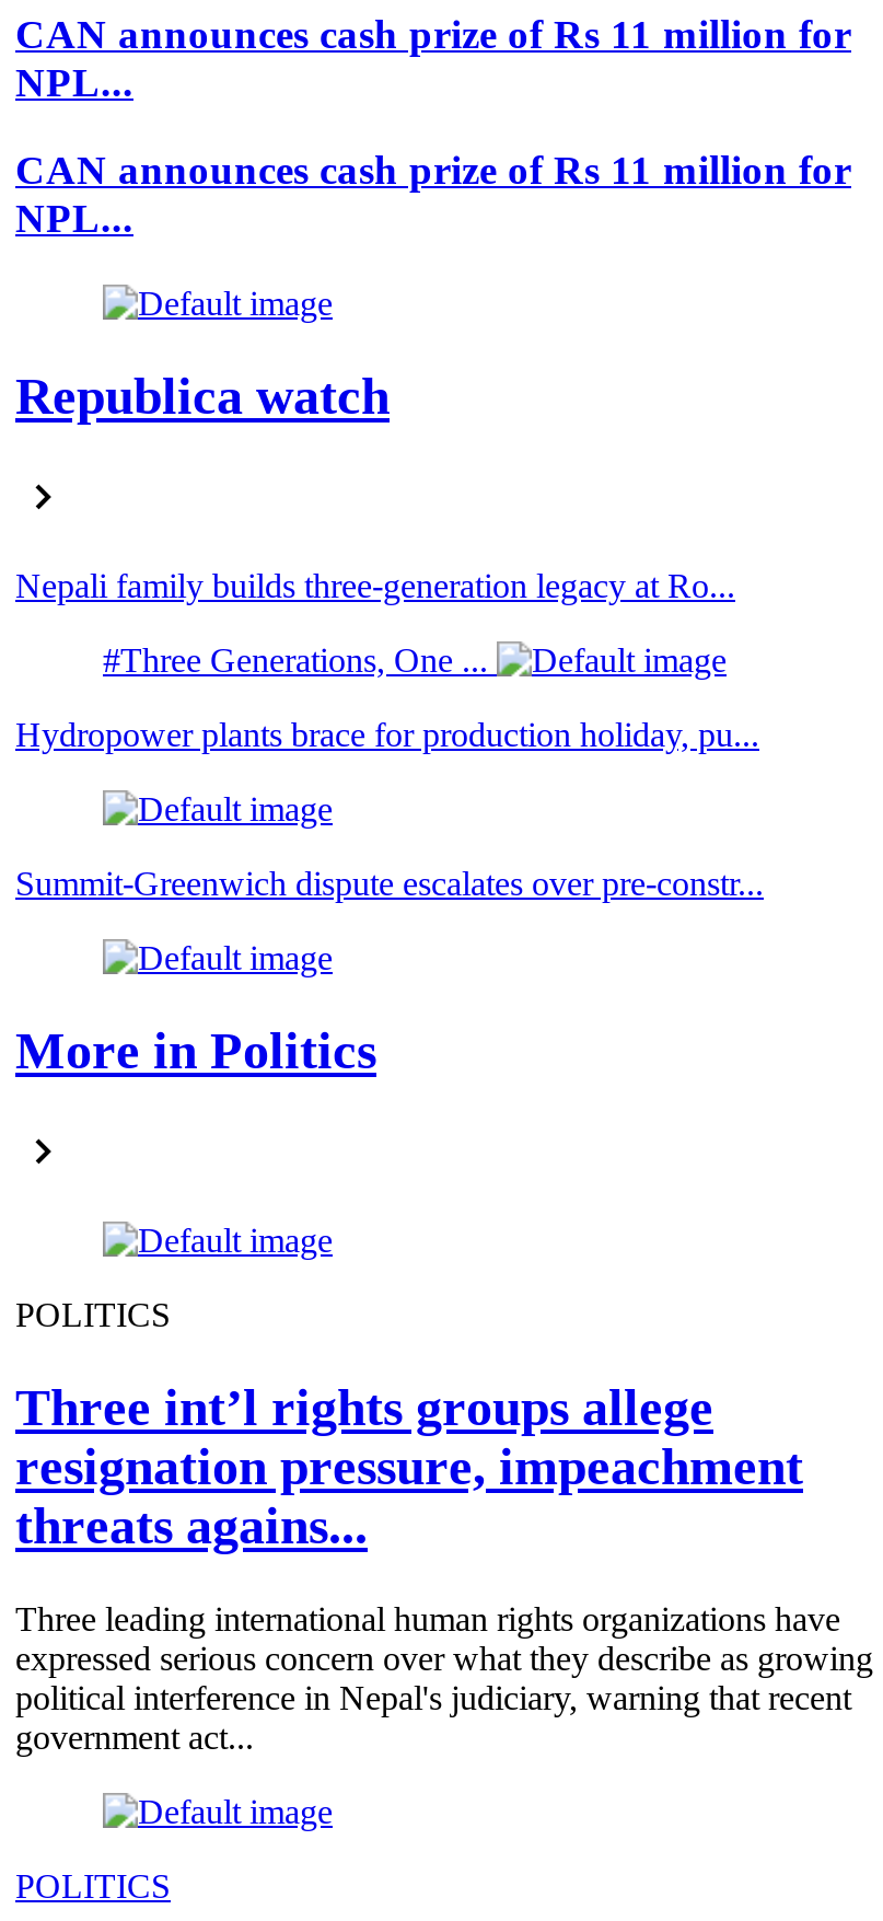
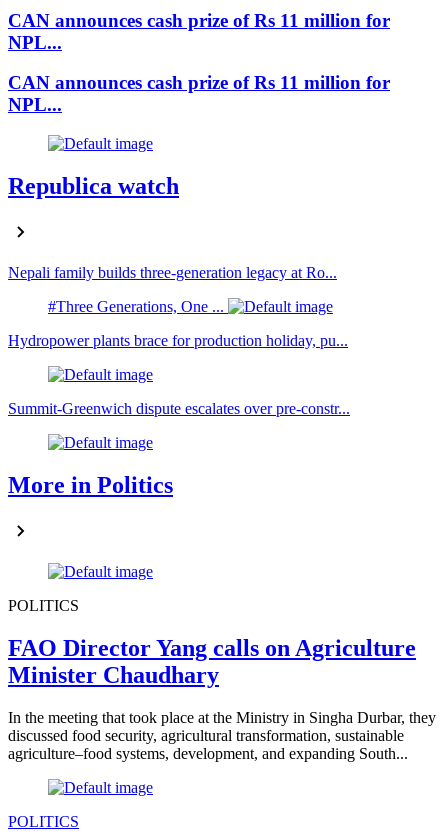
- Three int’l rights groups allege
- resignation pressure, impeachment
- threats agains...
+ FAO Director Yang calls on Agriculture
+ Minister Chaudhary

- Three leading international human rights organizations have
- expressed serious concern over what they describe as growing
- political interference in Nepal's judiciary, warning that recent
- government act...
+ In the meeting that took place at the Ministry in Singha Durbar, they
+ discussed food security, agricultural transformation, sustainable
+ agriculture–food systems, development, and expanding South...
